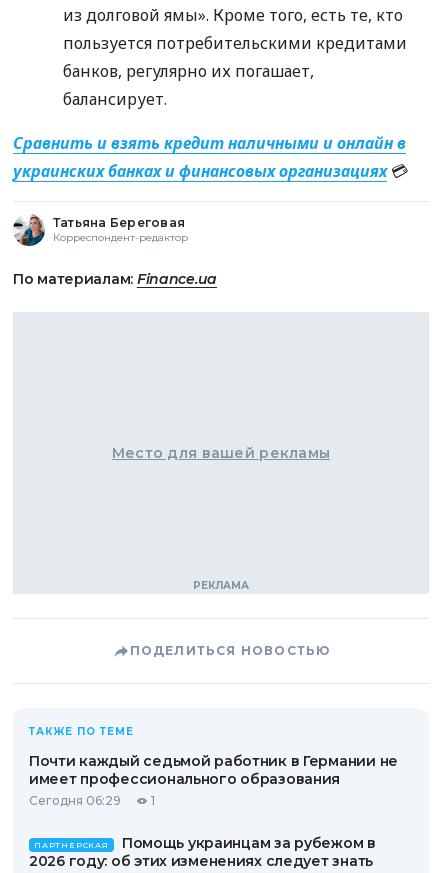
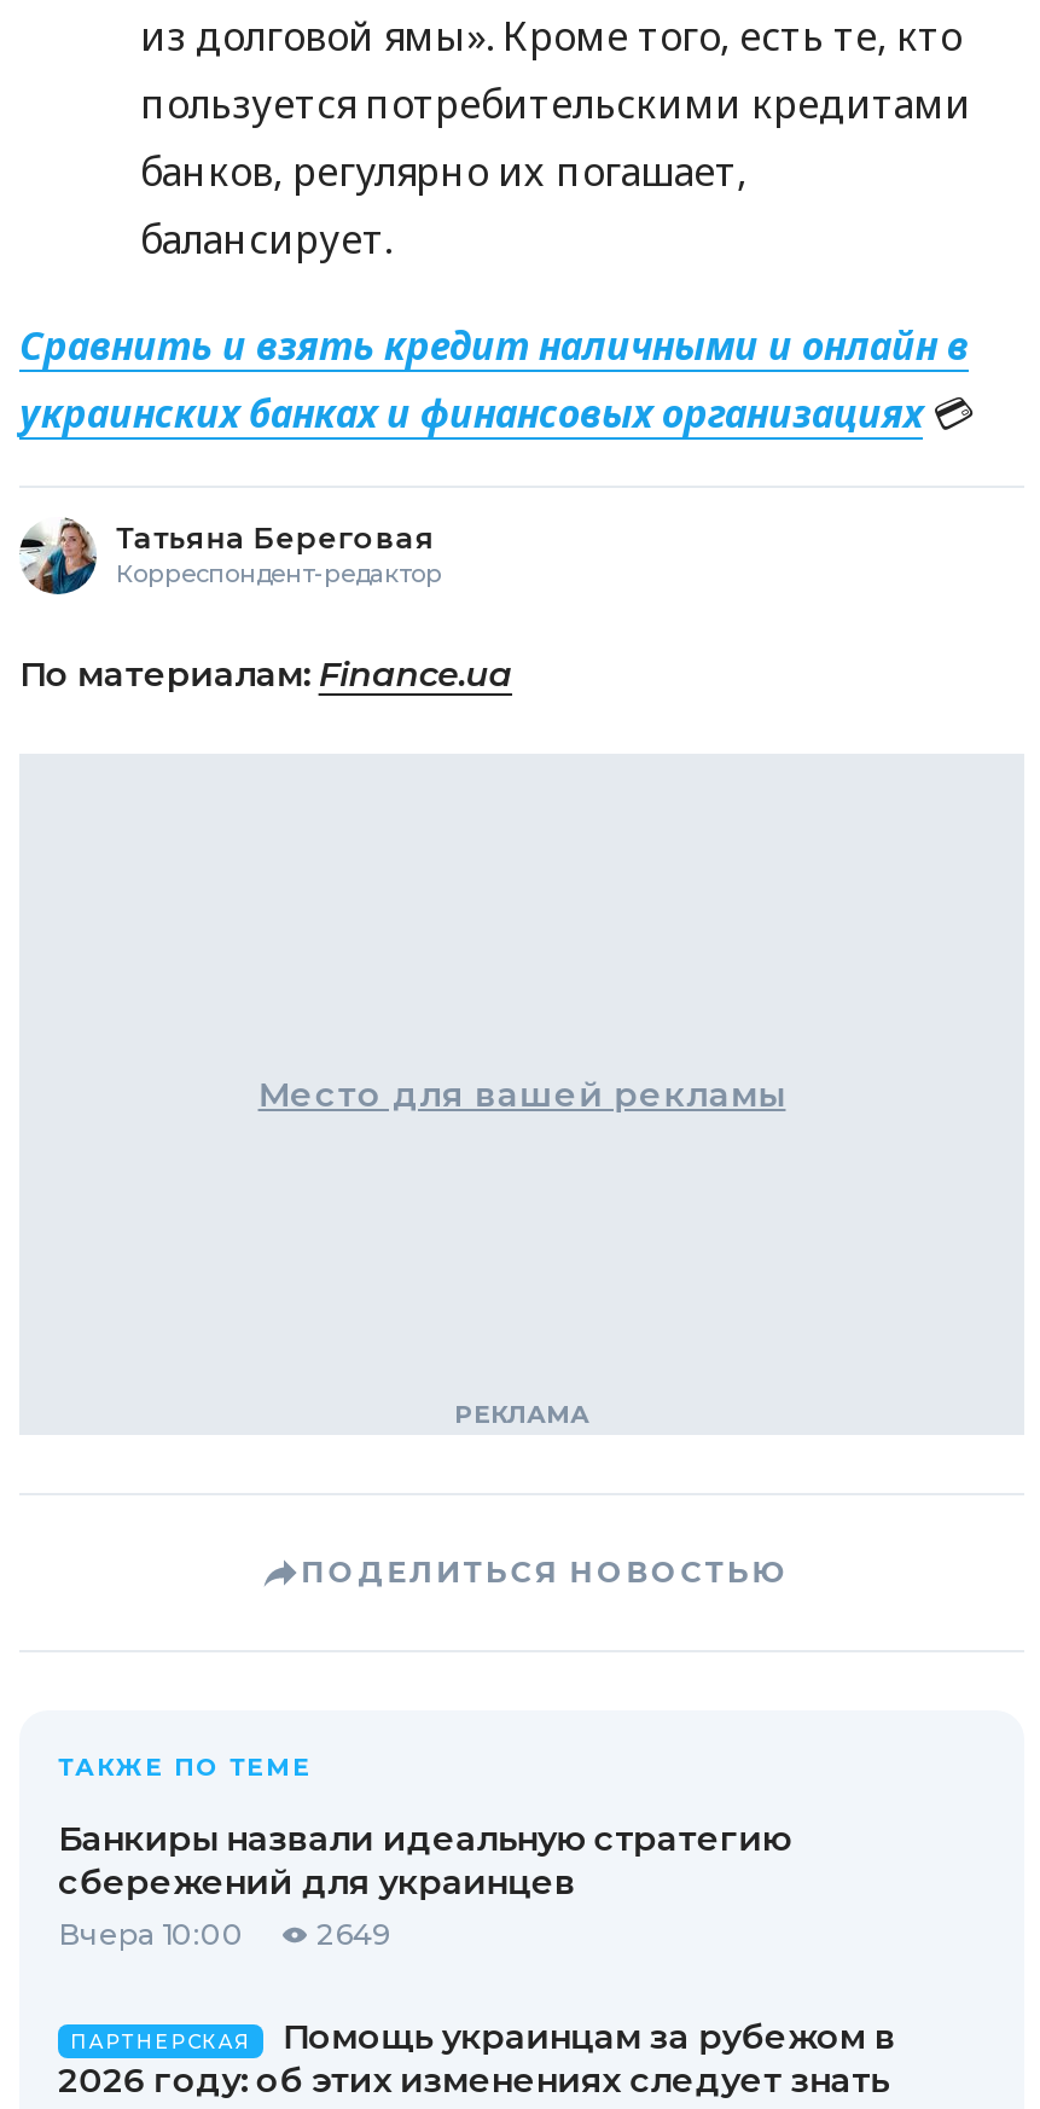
- Почти каждый седьмой работник в Германии не
- имеет профессионального образования
- Сегодня 06:29
- 1
+ Банкиры назвали идеальную стратегию
+ сбережений для украинцев
+ Вчера 10:00
+ 2649
